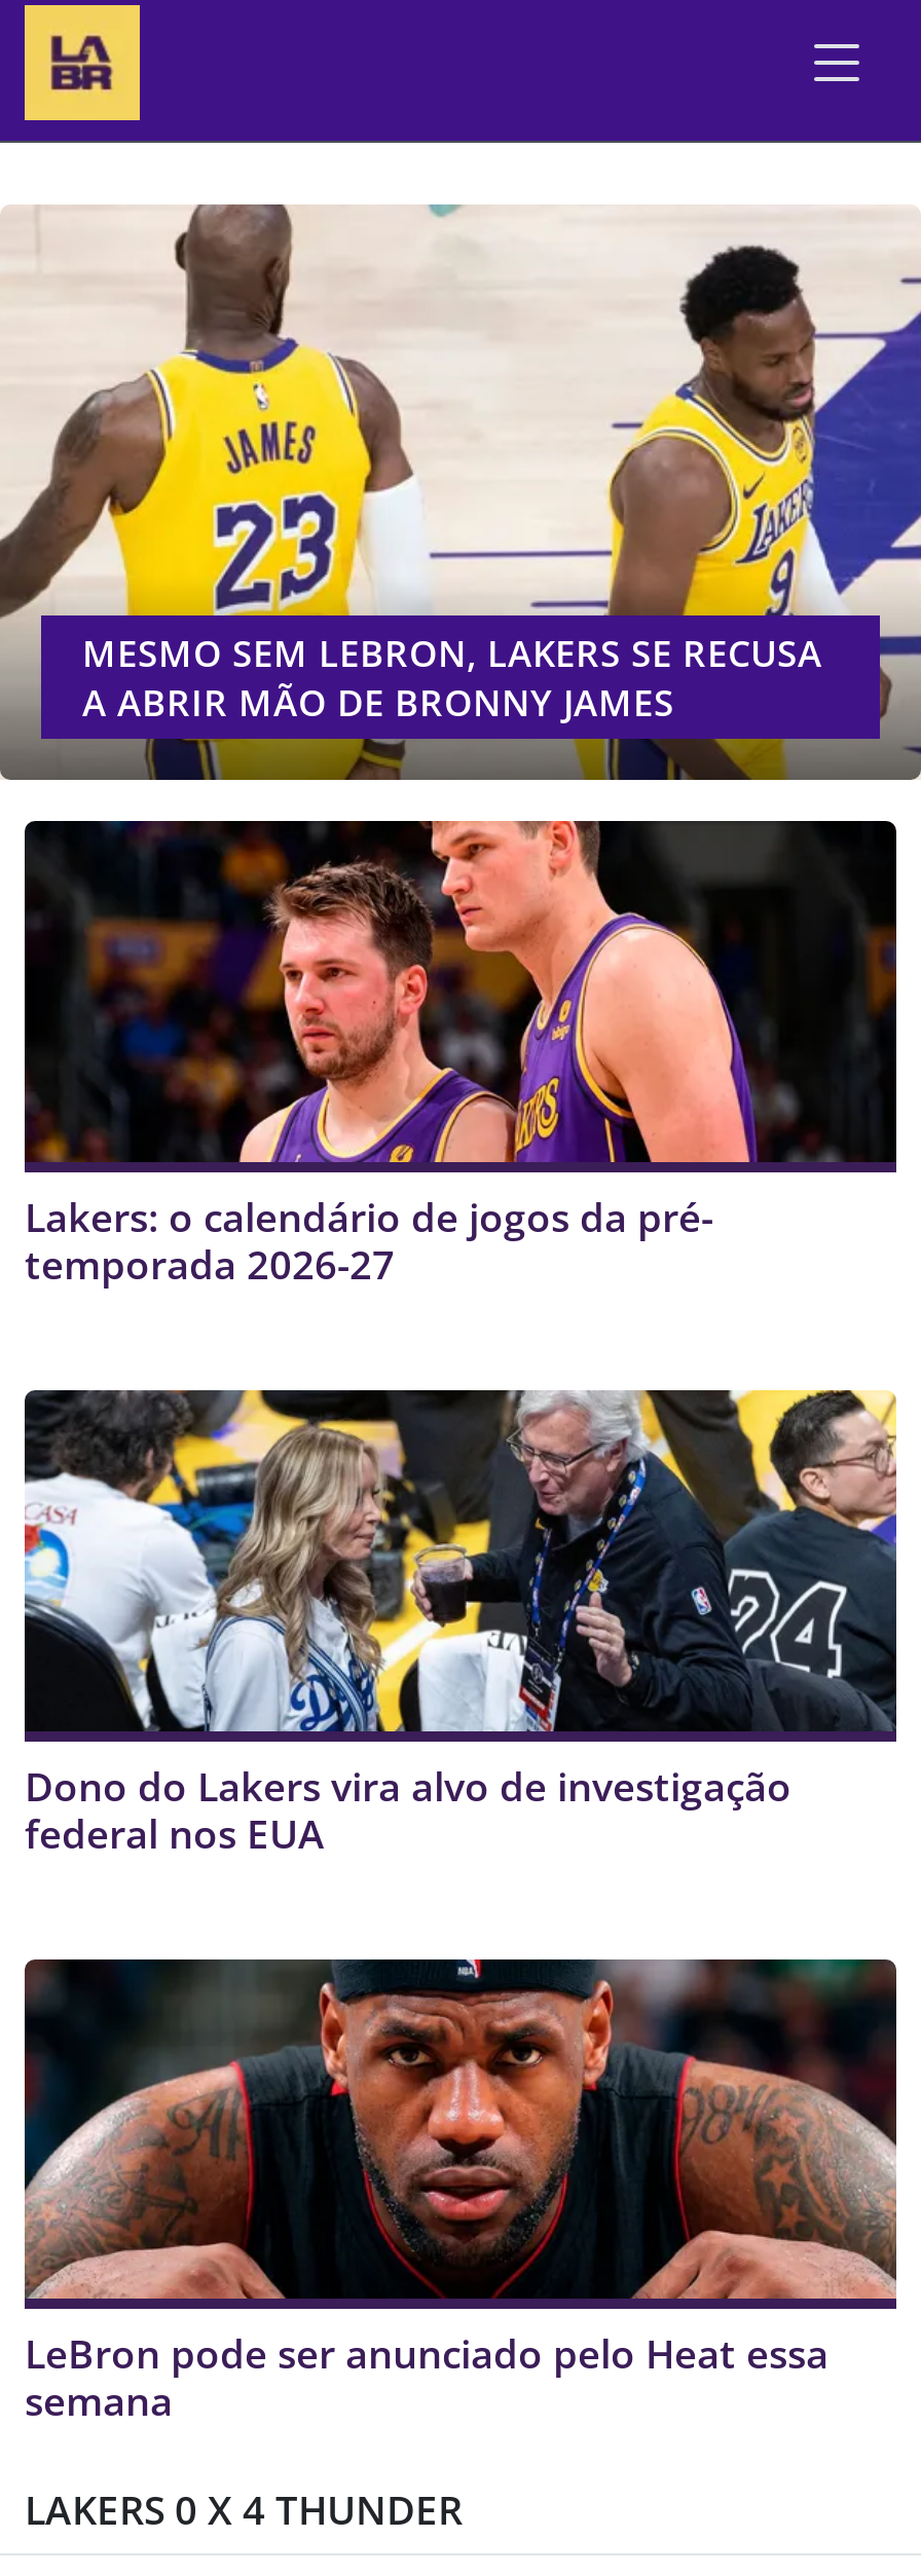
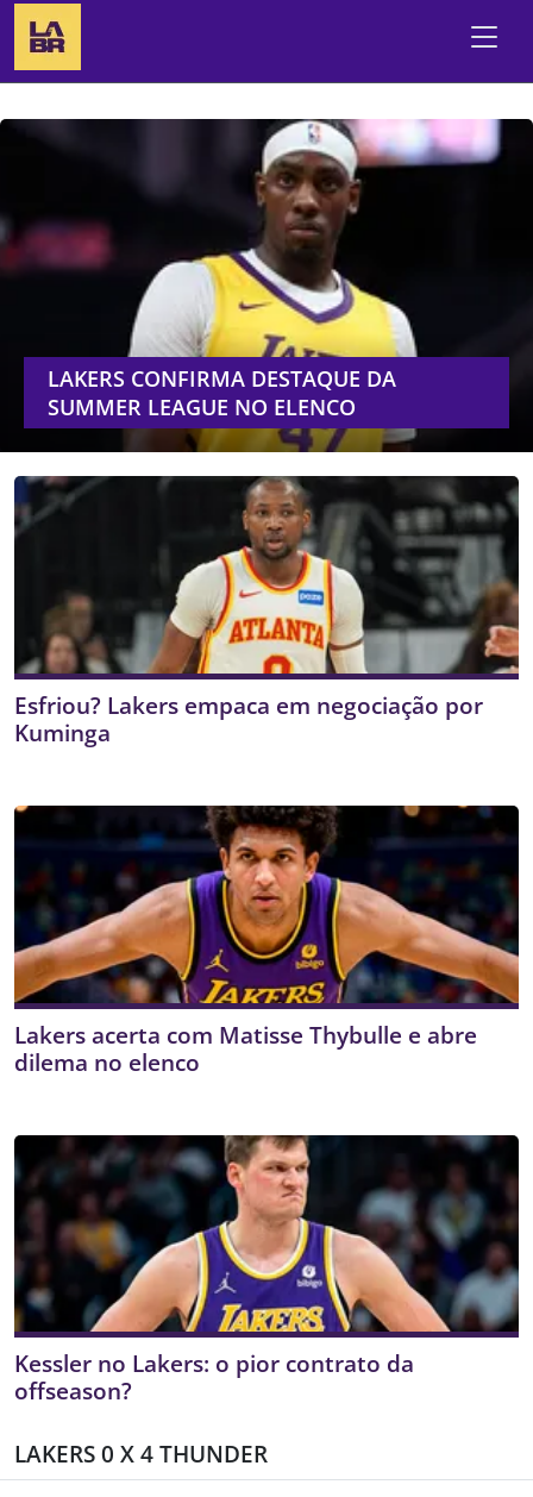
- [image]
- MESMO SEM LEBRON, LAKERS SE RECUSA
- A ABRIR MÃO DE BRONNY JAMES
+ [image]
+ LAKERS CONFIRMA DESTAQUE DA
+ SUMMER LEAGUE NO ELENCO

- [image]
- Lakers: o calendário de jogos da pré-
- temporada 2026-27
+ [image]
+ Esfriou? Lakers empaca em negociação por
+ Kuminga

- [image]
- Dono do Lakers vira alvo de investigação
- federal nos EUA
+ [image]
+ Lakers acerta com Matisse Thybulle e abre
+ dilema no elenco

- [image]
- LeBron pode ser anunciado pelo Heat essa
- semana
+ [image]
+ Kessler no Lakers: o pior contrato da
+ offseason?
